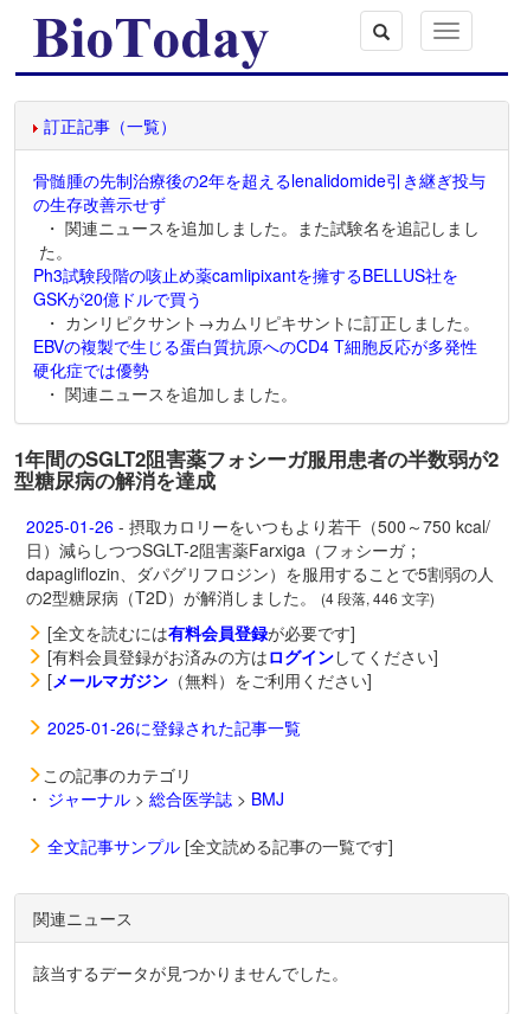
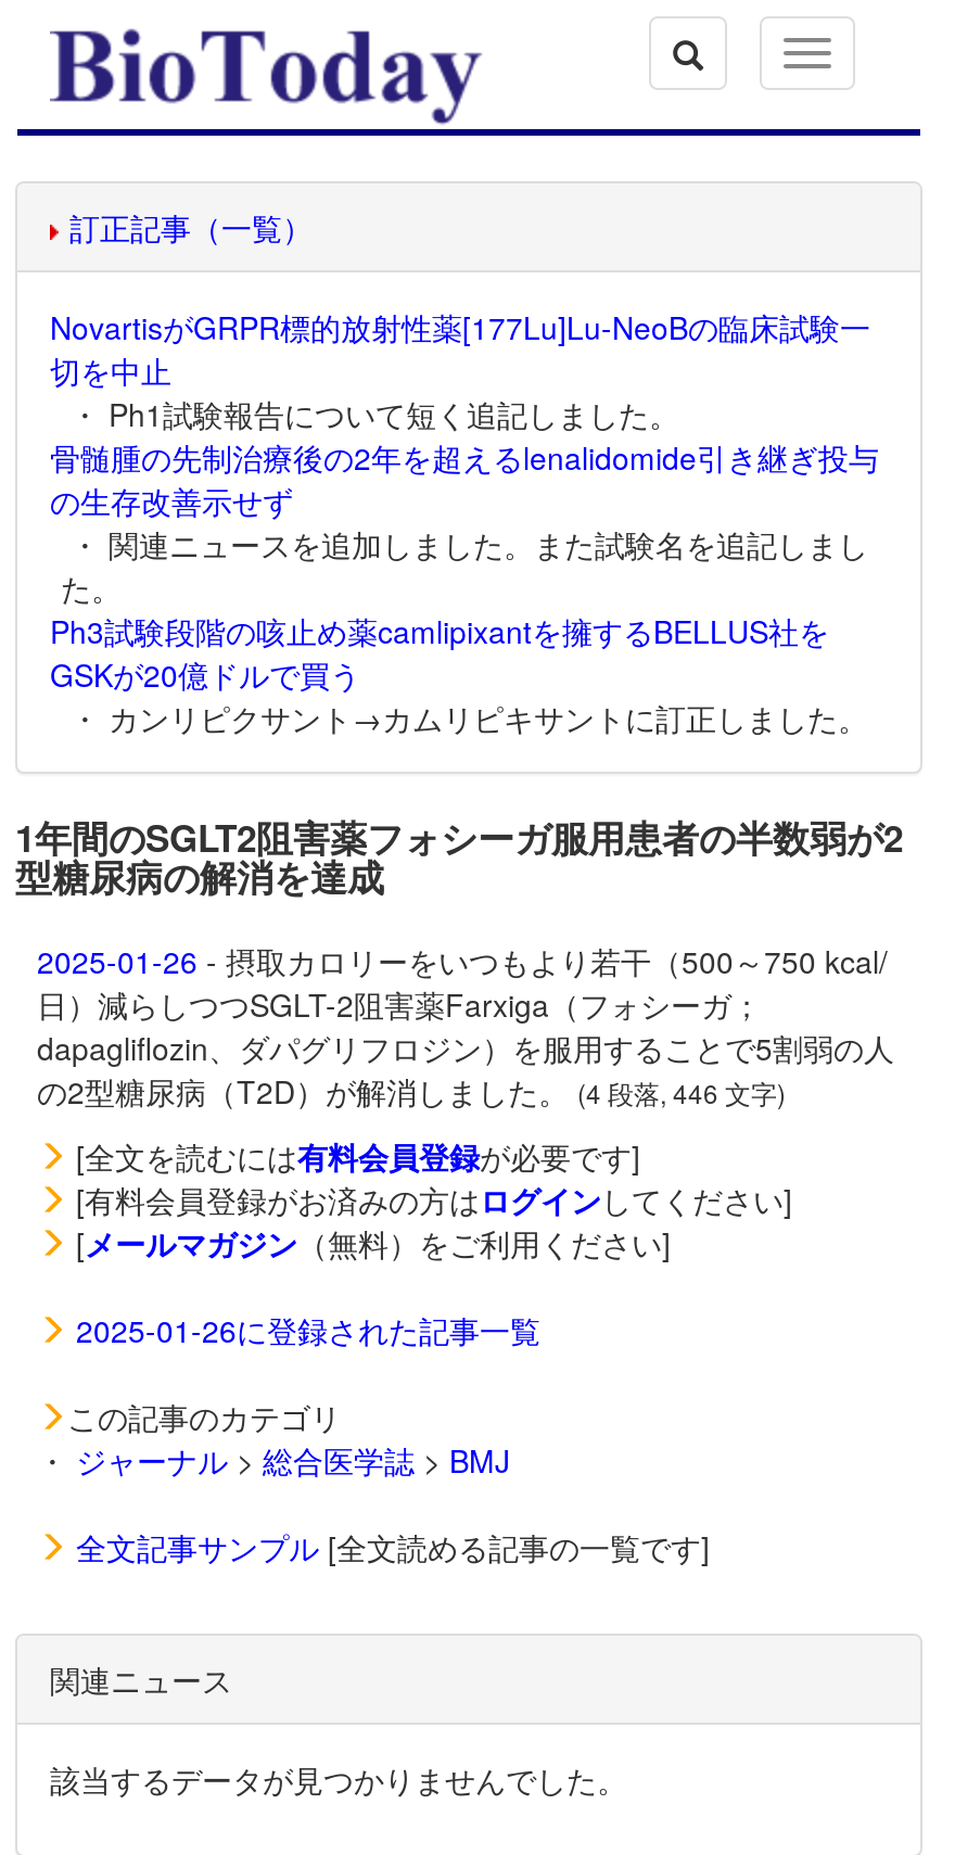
+ NovartisがGRPR標的放射性薬[177Lu]Lu-NeoBの臨床試験一
+ 切を中止
+ ・ Ph1試験報告について短く追記しました。

moved down: 骨髄腫の先制治療後の2年を超えるlenalidomide引き継ぎ投与 | の生存改善示せず | ・ 関連ニュースを追加しました。また試験名を追記しまし | た。 | Ph3試験段階の咳止め薬camlipixantを擁するBELLUS社を | GSKが20億ドルで買う

- EBVの複製で生じる蛋白質抗原へのCD4 T細胞反応が多発性
- 硬化症では優勢
- ・ 関連ニュースを追加しました。
